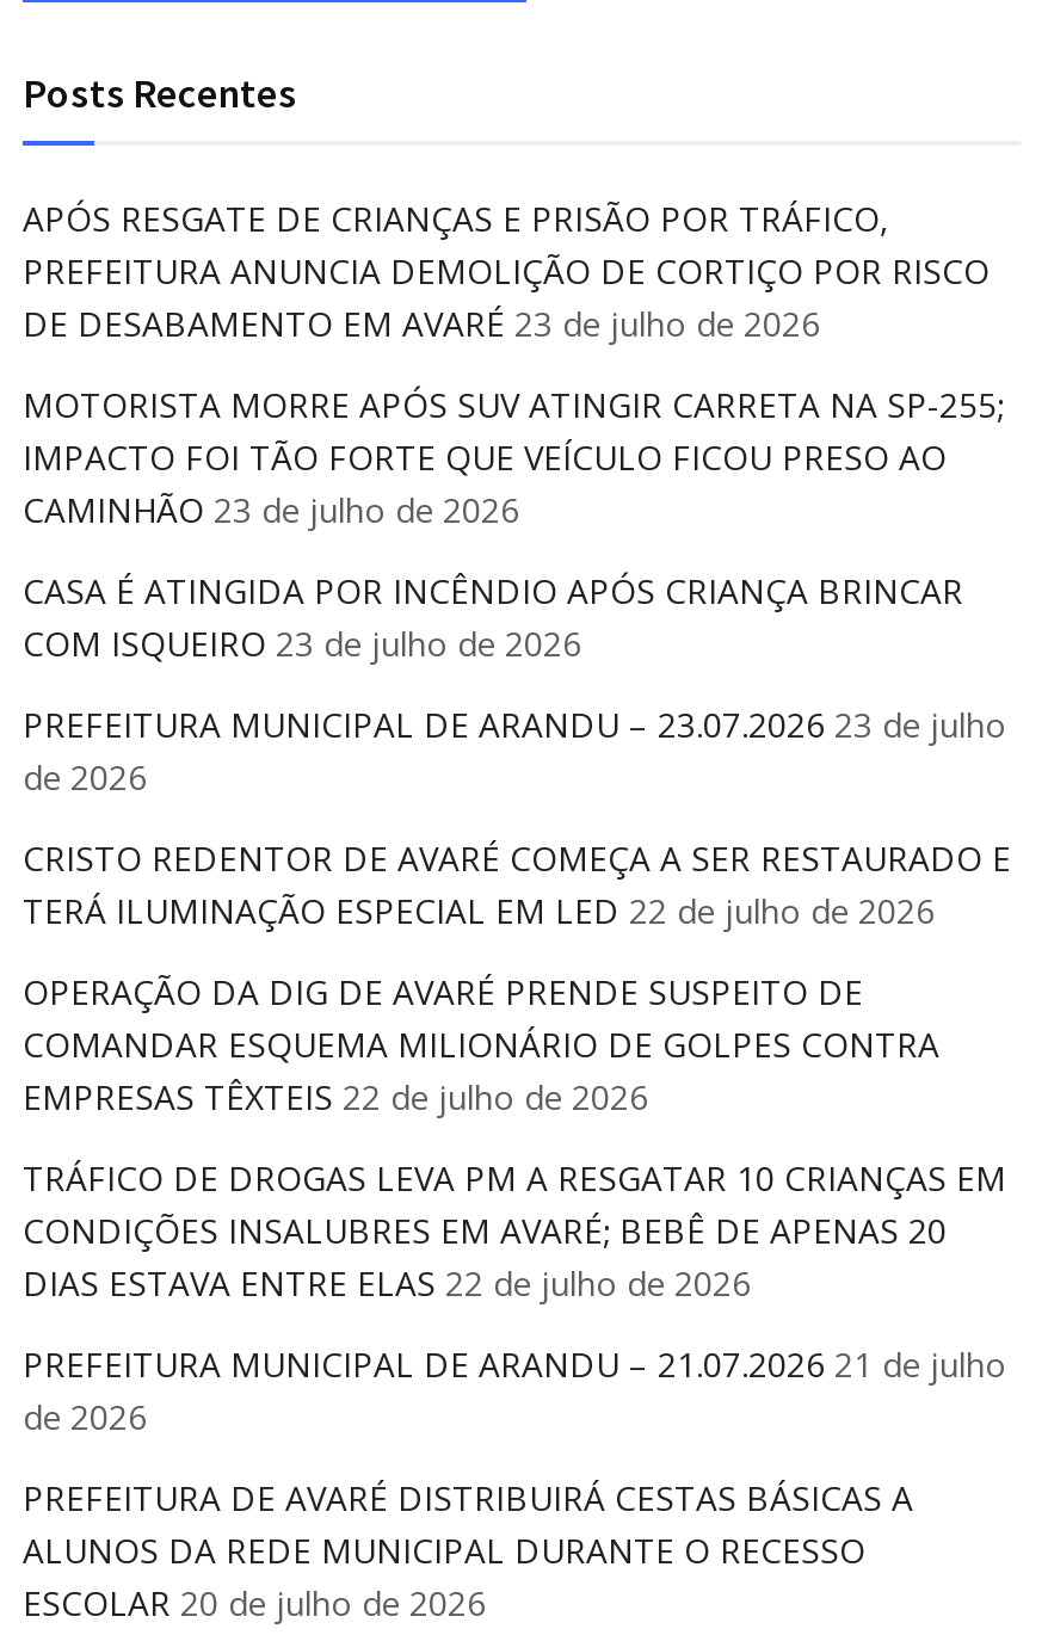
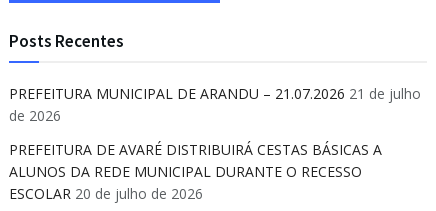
- APÓS RESGATE DE CRIANÇAS E PRISÃO POR TRÁFICO,
- PREFEITURA ANUNCIA DEMOLIÇÃO DE CORTIÇO POR RISCO
- DE DESABAMENTO EM AVARÉ 23 de julho de 2026
- MOTORISTA MORRE APÓS SUV ATINGIR CARRETA NA SP-255;
- IMPACTO FOI TÃO FORTE QUE VEÍCULO FICOU PRESO AO
- CAMINHÃO 23 de julho de 2026
- CASA É ATINGIDA POR INCÊNDIO APÓS CRIANÇA BRINCAR
- COM ISQUEIRO 23 de julho de 2026
- PREFEITURA MUNICIPAL DE ARANDU – 23.07.2026 23 de julho
- de 2026
- CRISTO REDENTOR DE AVARÉ COMEÇA A SER RESTAURADO E
- TERÁ ILUMINAÇÃO ESPECIAL EM LED 22 de julho de 2026
- OPERAÇÃO DA DIG DE AVARÉ PRENDE SUSPEITO DE
- COMANDAR ESQUEMA MILIONÁRIO DE GOLPES CONTRA
- EMPRESAS TÊXTEIS 22 de julho de 2026
- TRÁFICO DE DROGAS LEVA PM A RESGATAR 10 CRIANÇAS EM
- CONDIÇÕES INSALUBRES EM AVARÉ; BEBÊ DE APENAS 20
- DIAS ESTAVA ENTRE ELAS 22 de julho de 2026
